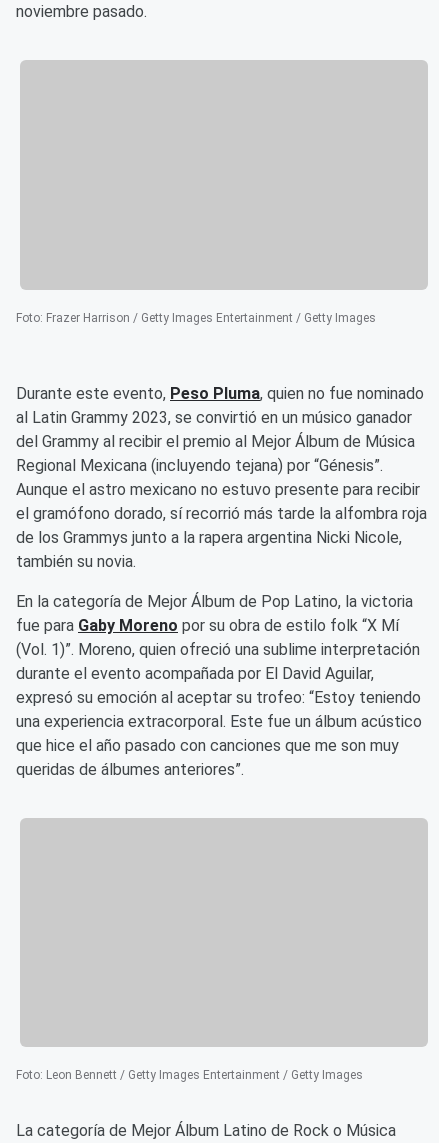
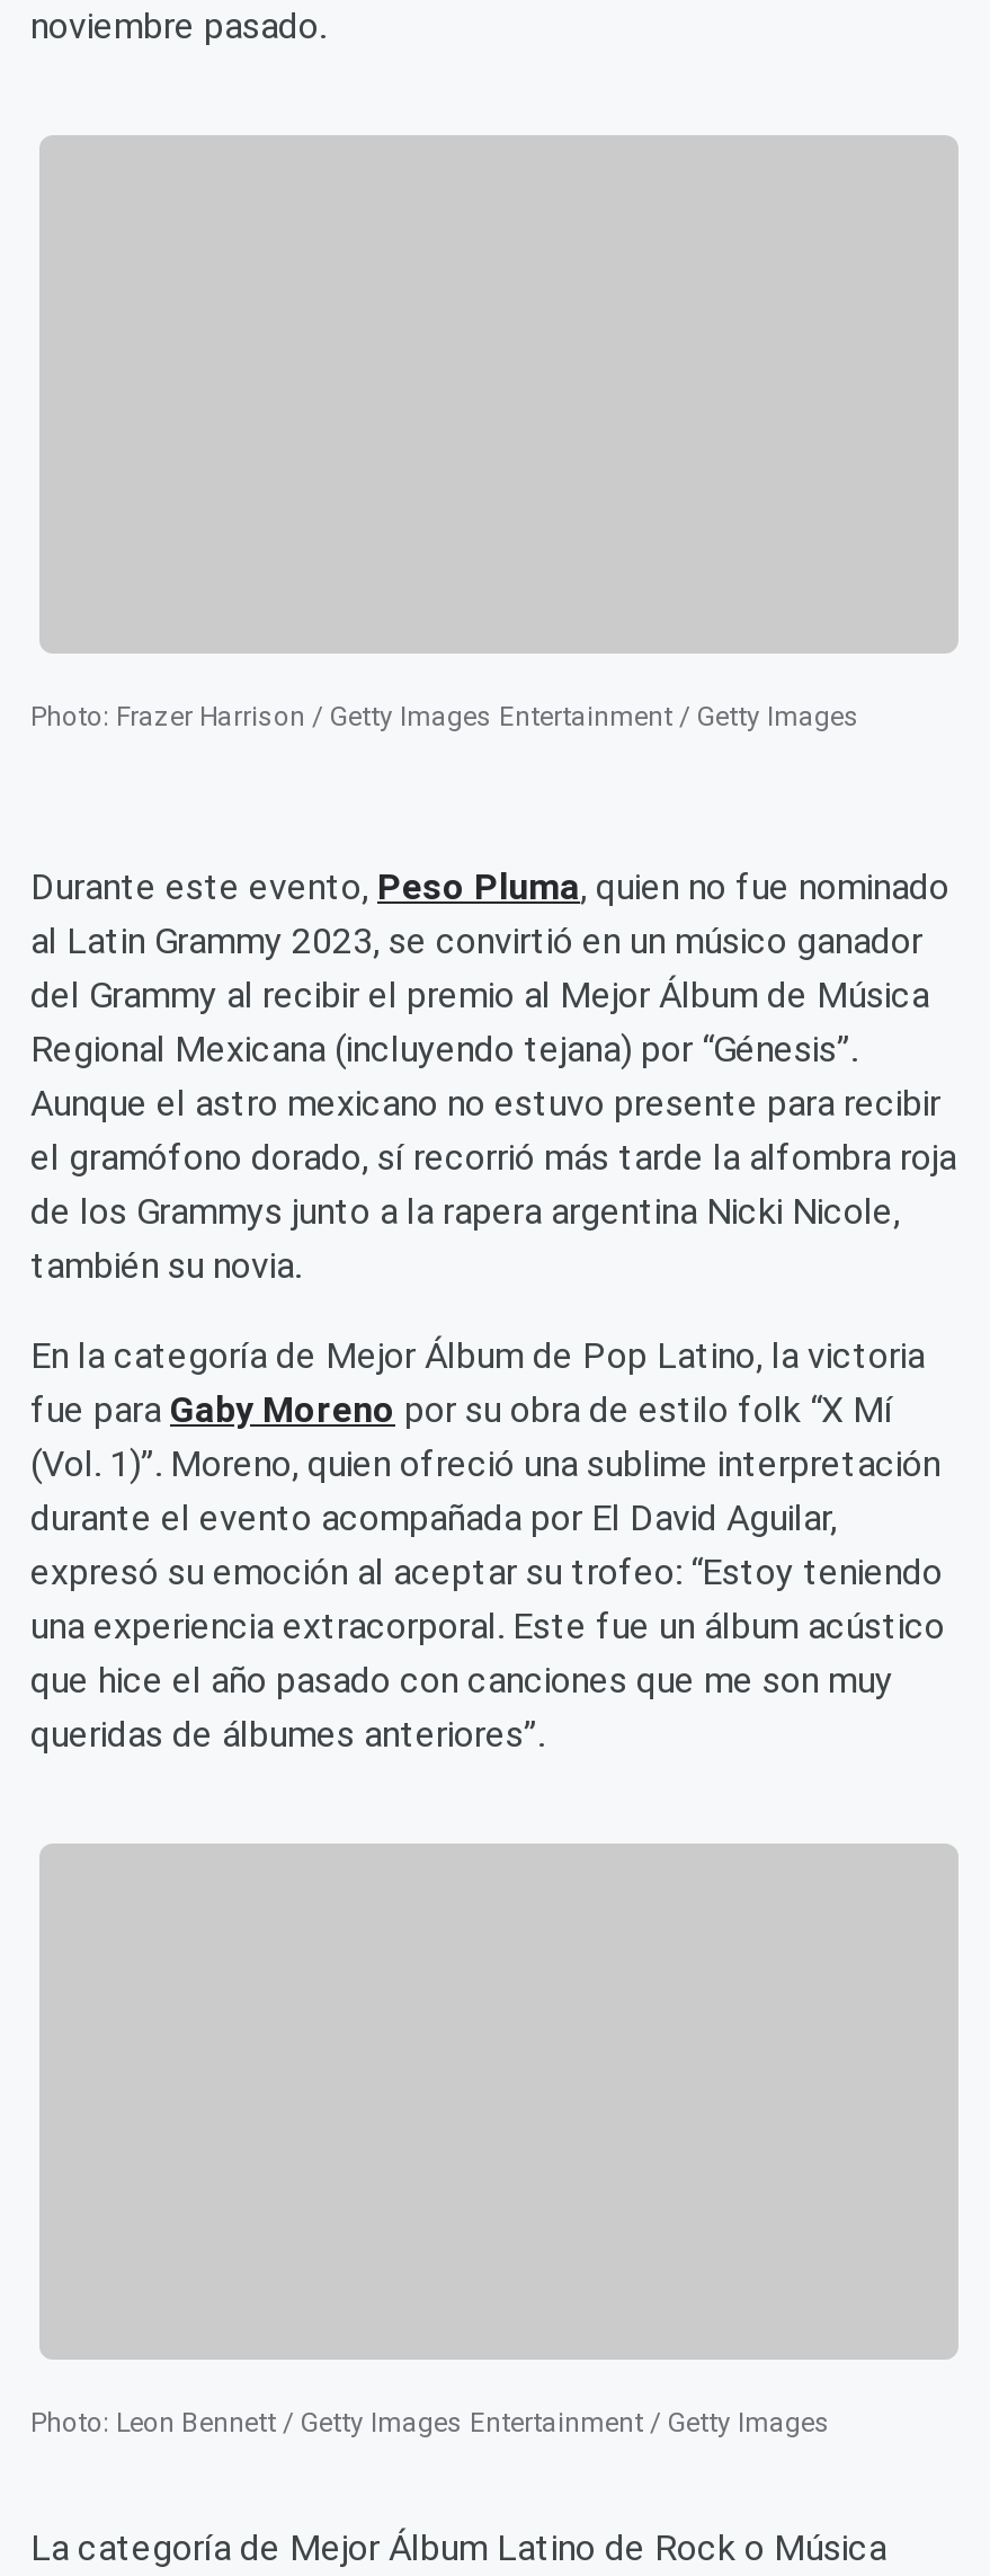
- Foto: Frazer Harrison / Getty Images Entertainment / Getty Images
+ Photo: Frazer Harrison / Getty Images Entertainment / Getty Images

- Foto: Leon Bennett / Getty Images Entertainment / Getty Images
+ Photo: Leon Bennett / Getty Images Entertainment / Getty Images
